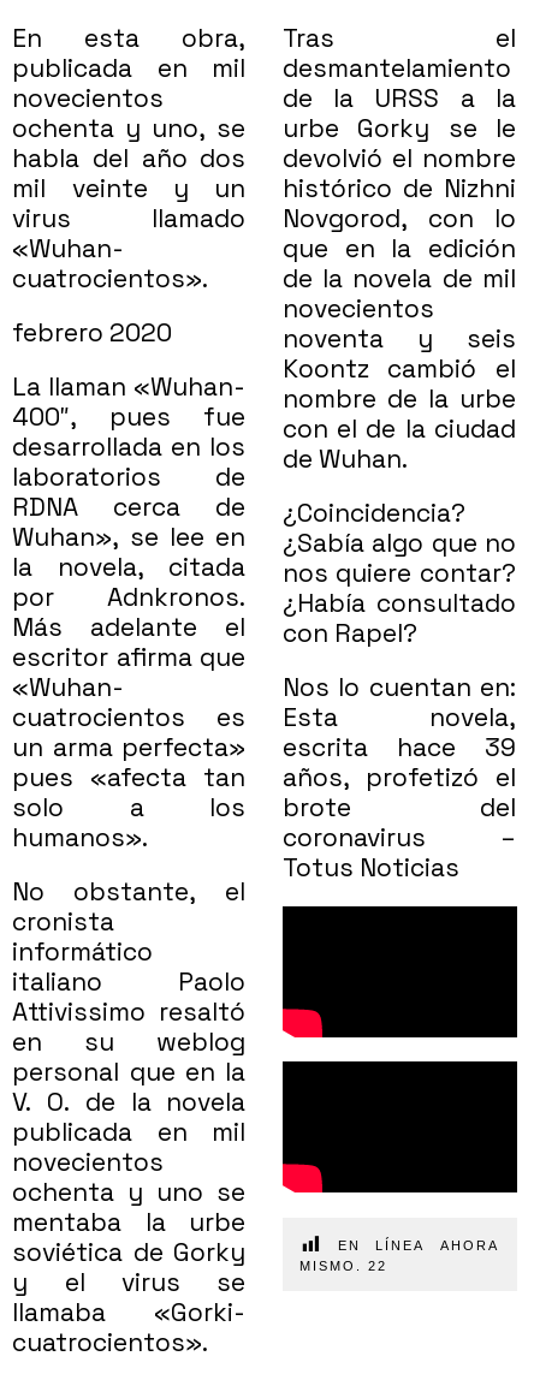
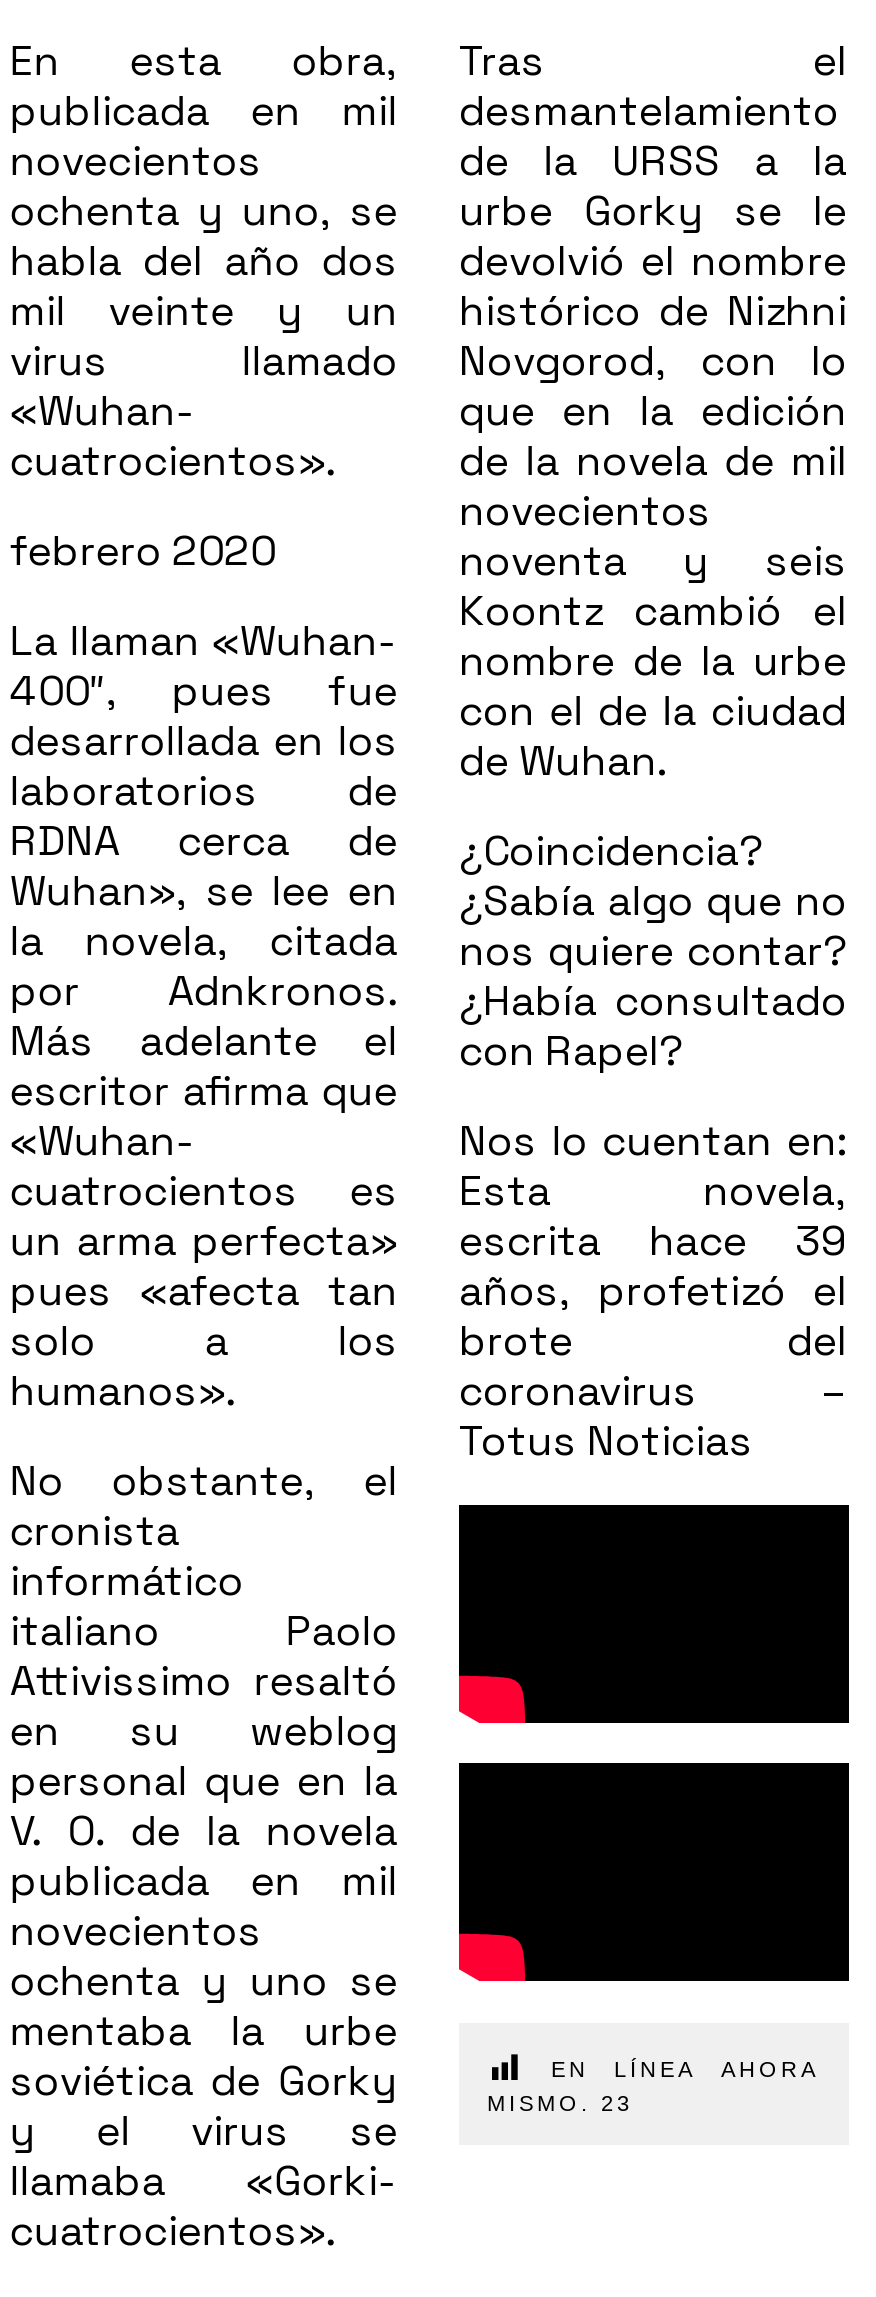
- MISMO. 22
+ MISMO. 23
